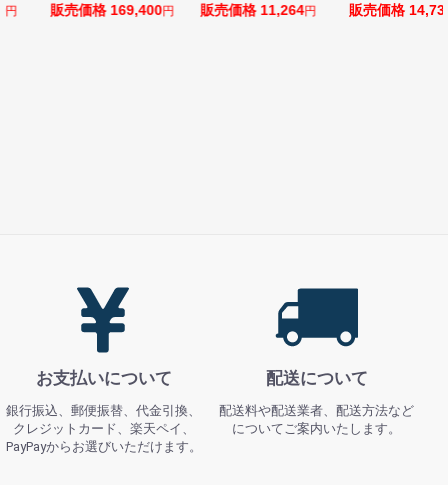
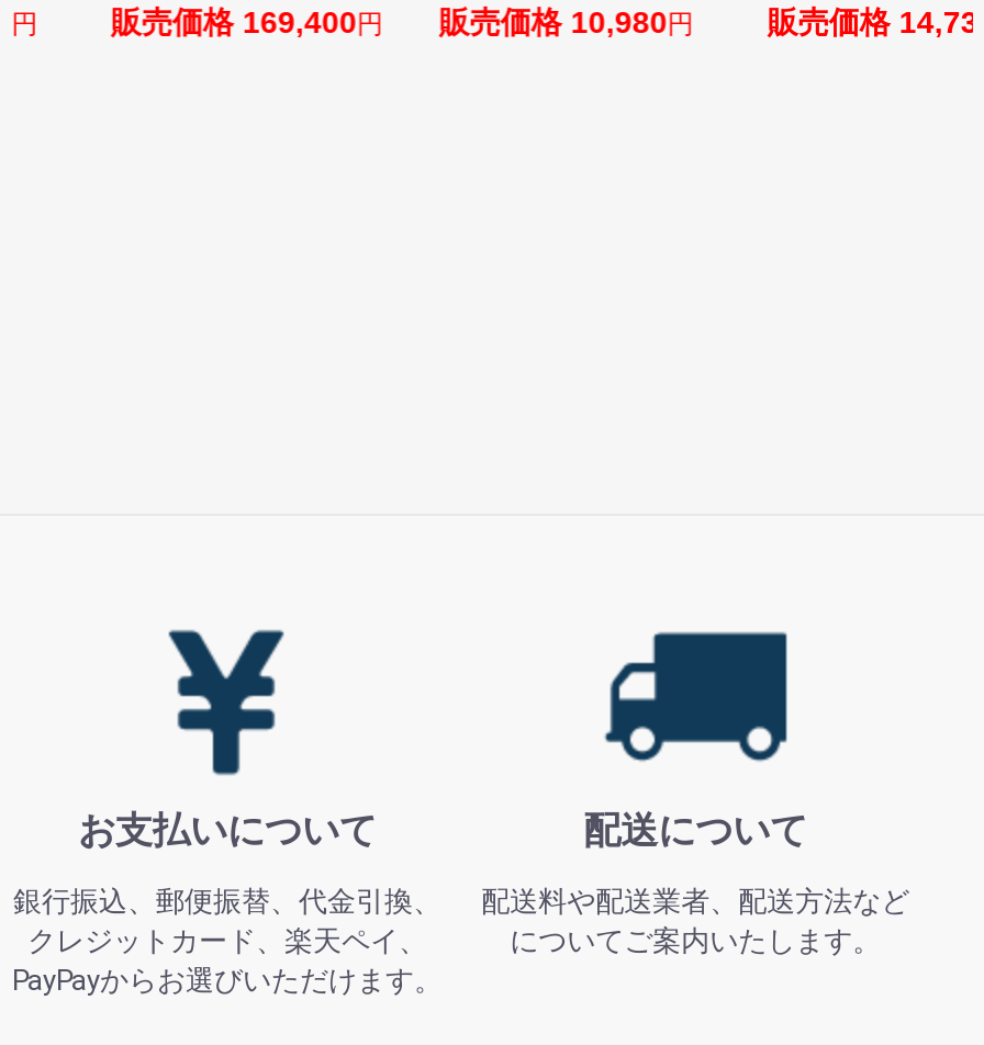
- 販売価格 169,400円 販売価格 11,264円
+ 販売価格 169,400円 販売価格 10,980円
